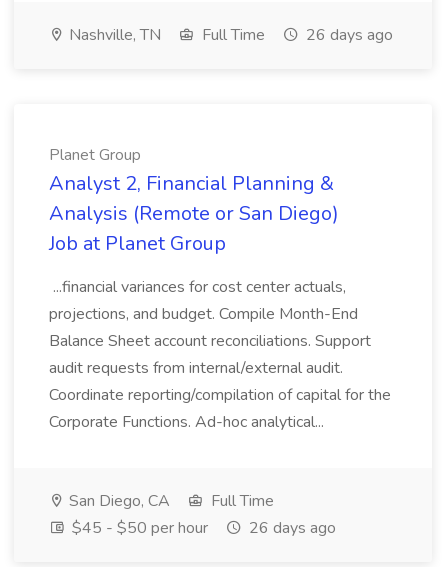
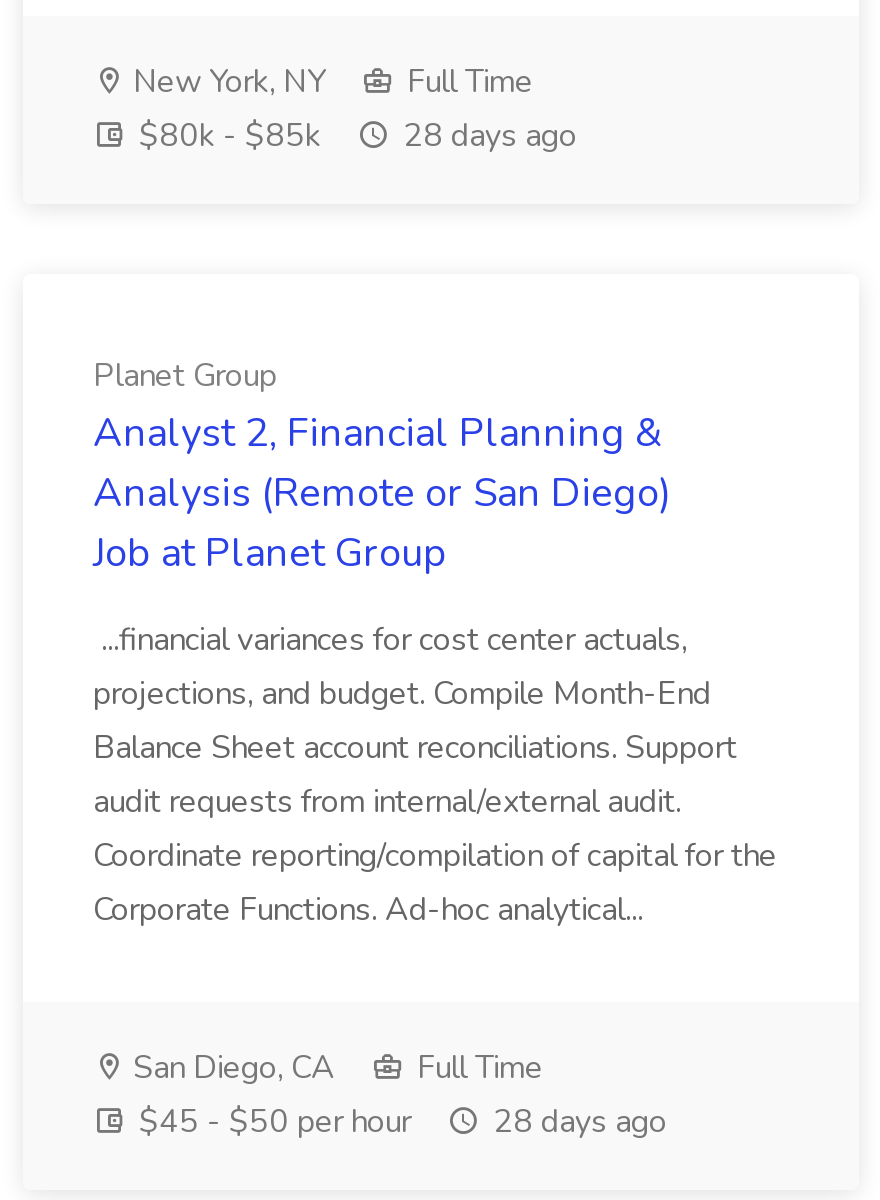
- Nashville, TN
+ New York, NY

- 26 days ago
+ $80k - $85k
+ 28 days ago

- $45 - $50 per hour 26 days ago
+ $45 - $50 per hour 28 days ago
